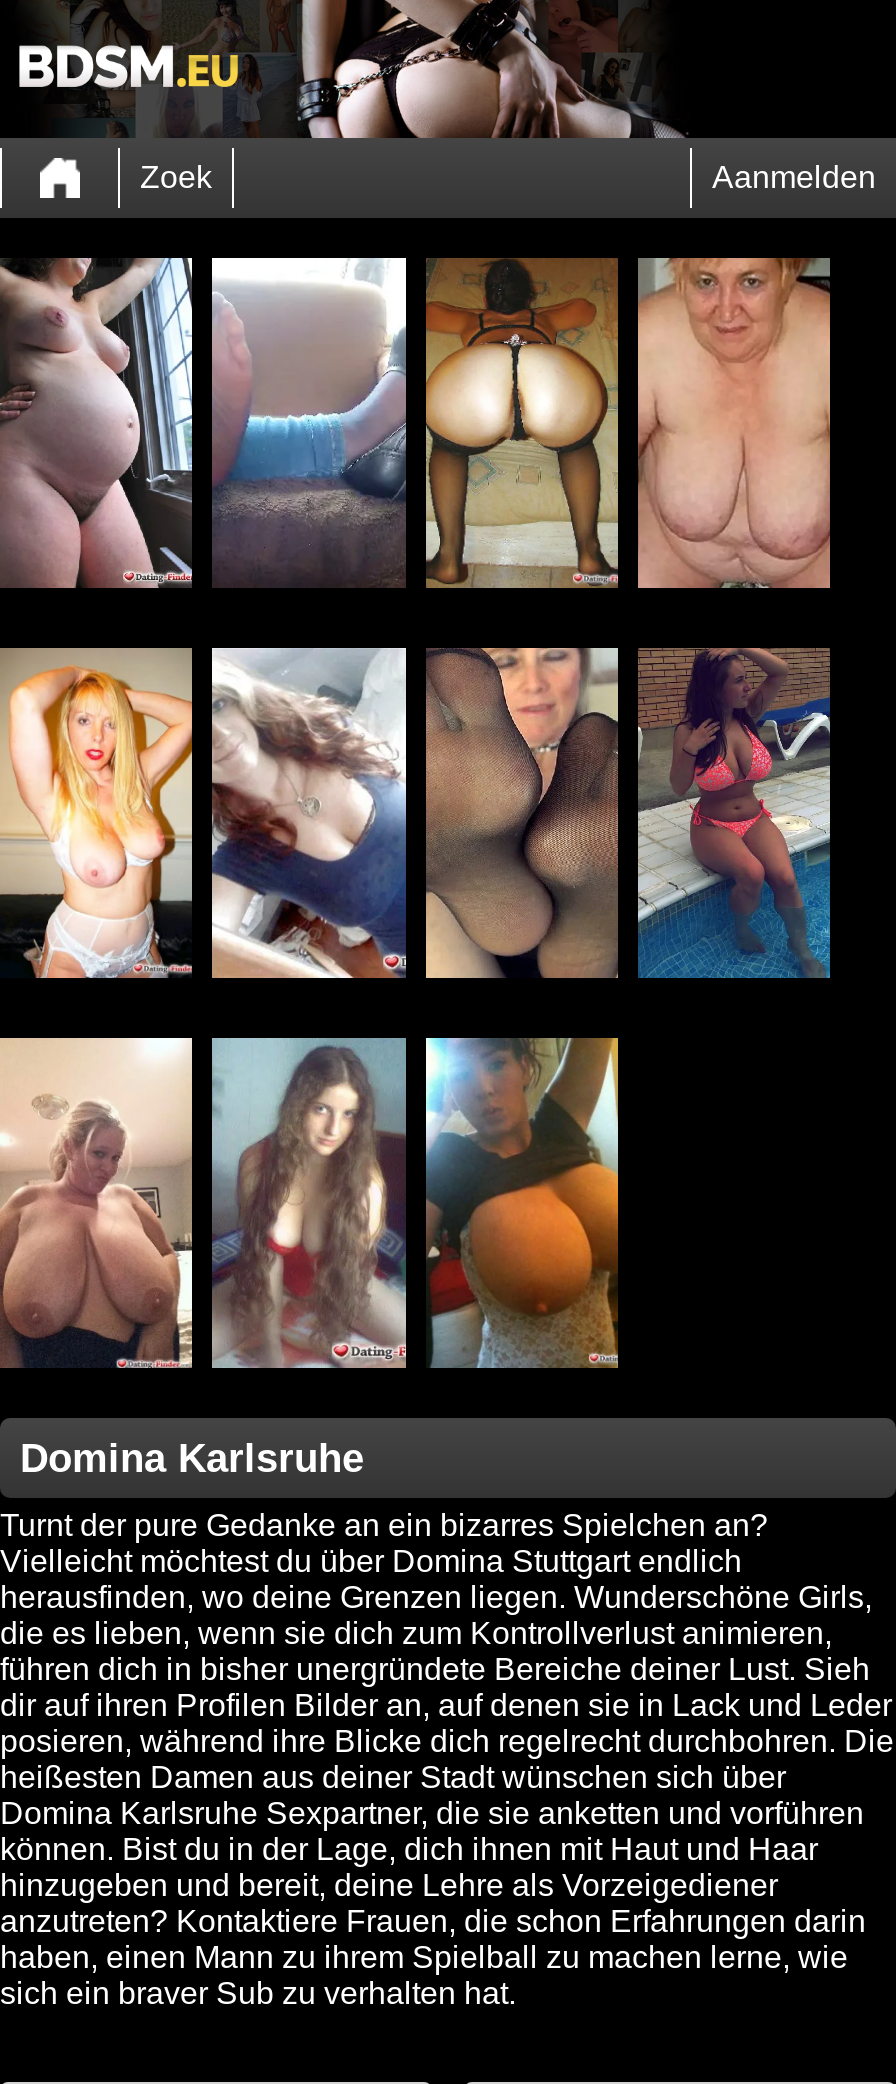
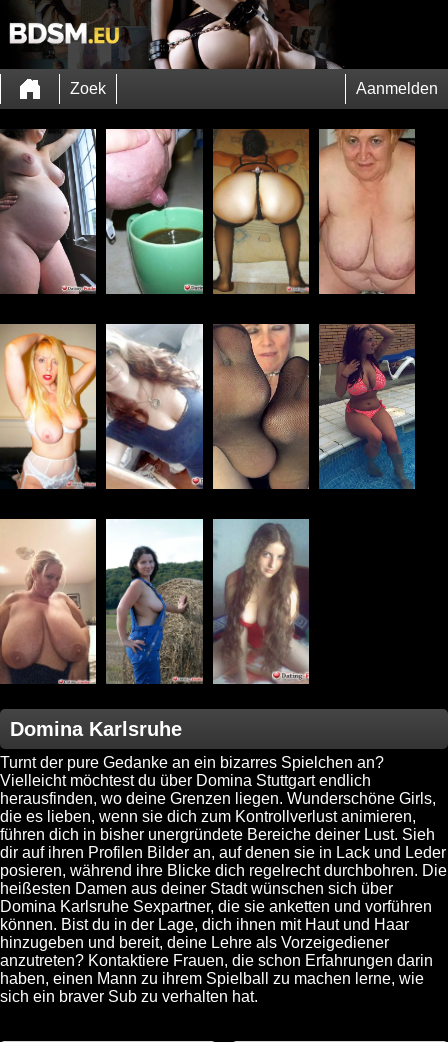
- [image]
+ [image]

- [image]
+ [image]

- [image]
+ [image]
